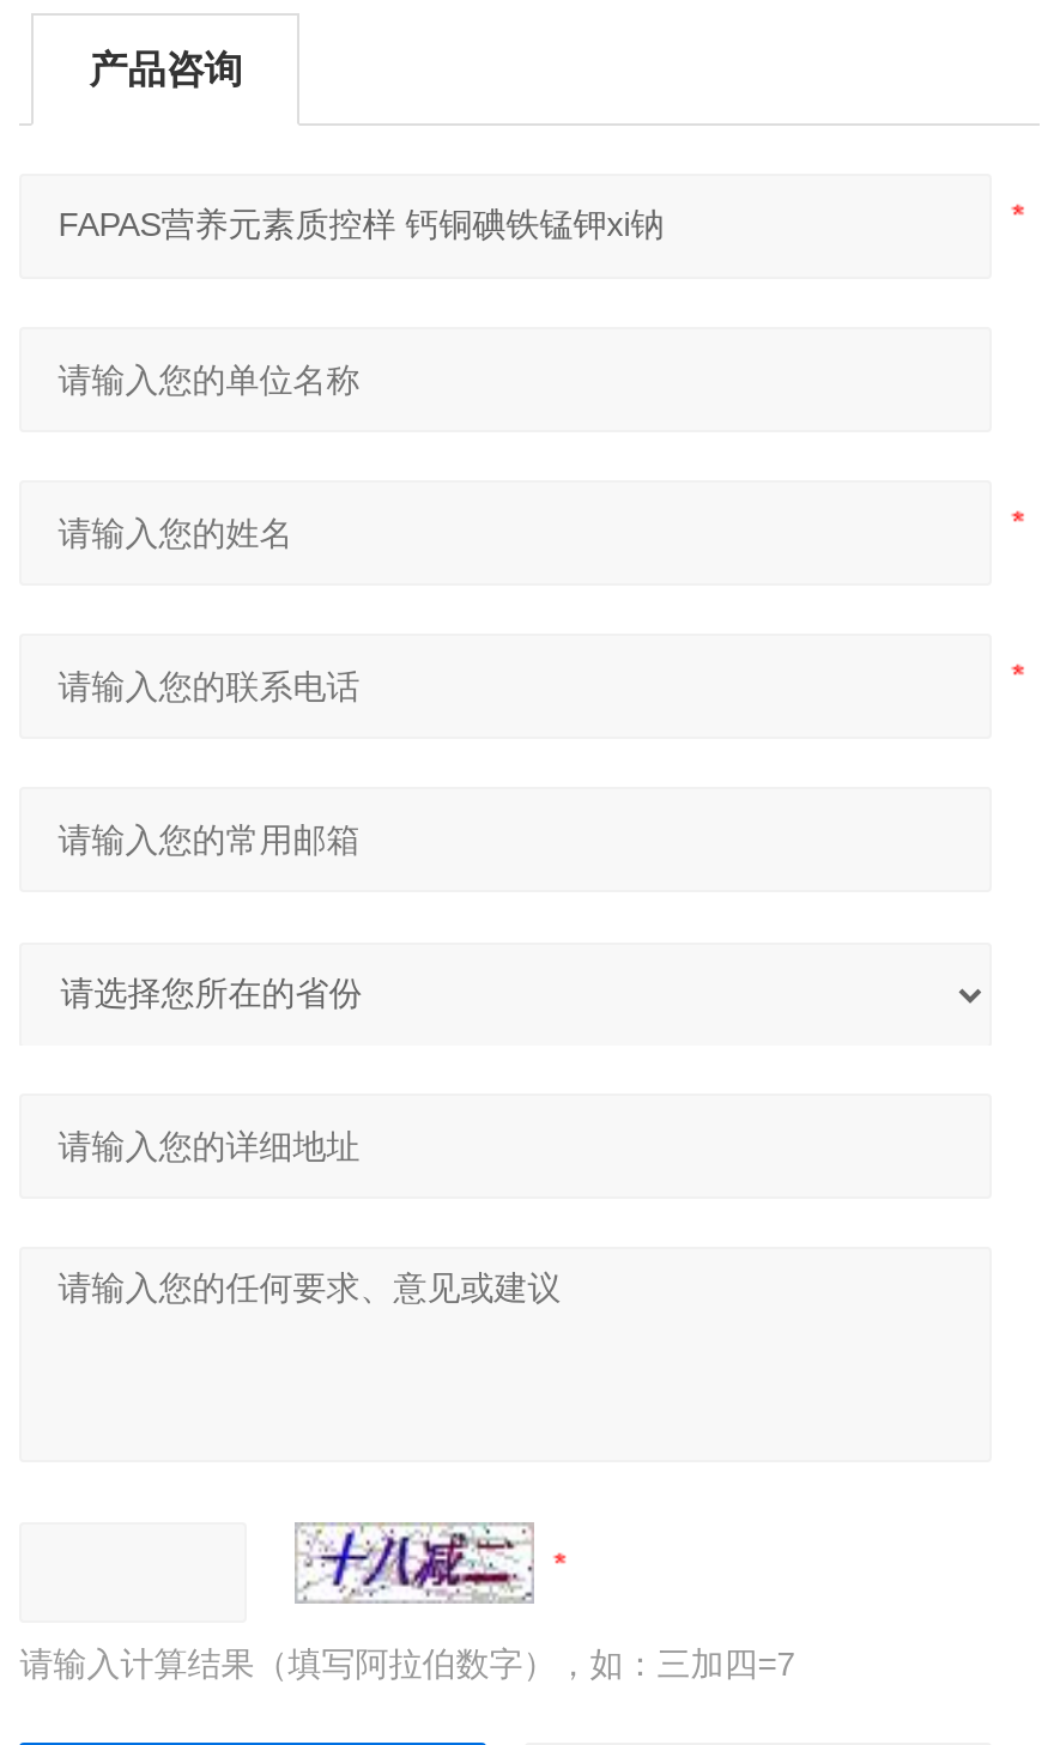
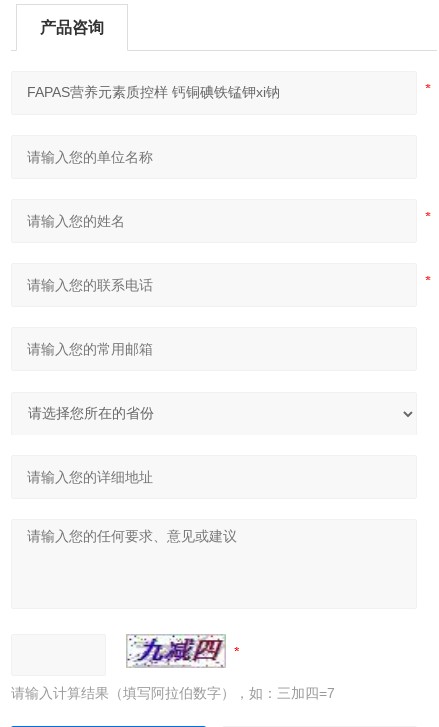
- [image]
+ [image]
